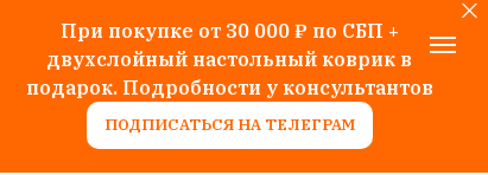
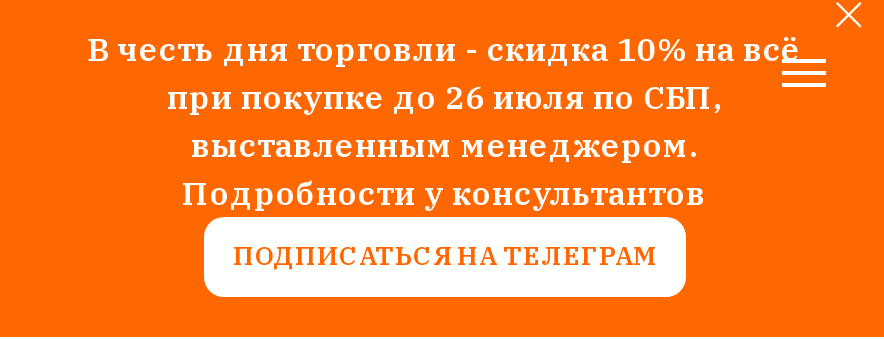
- При покупке от 30 000 ₽ по СБП +
- двухслойный настольный коврик в
- подарок. Подробности у консультантов
+ В честь дня торговли - скидка 10% на всё
+ при покупке до 26 июля по СБП,
+ выставленным менеджером.
+ Подробности у консультантов
